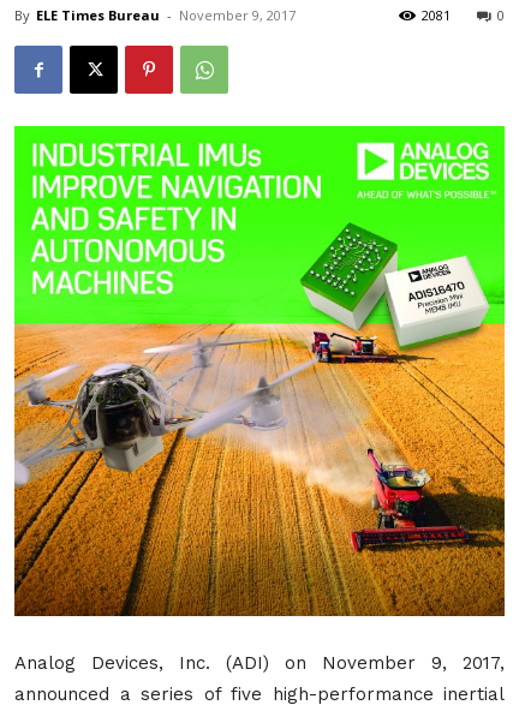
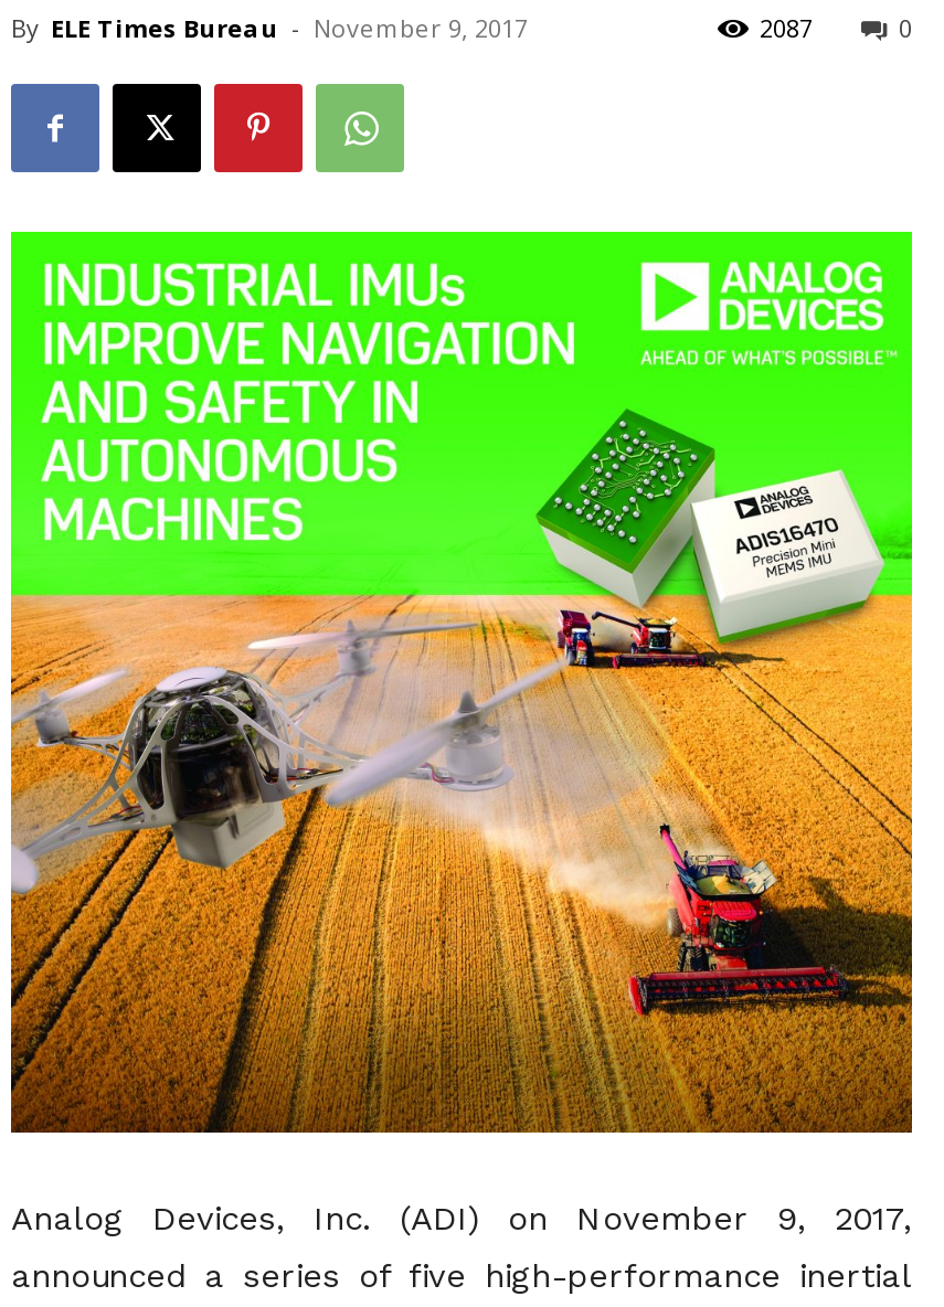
- 2081
+ 2087
